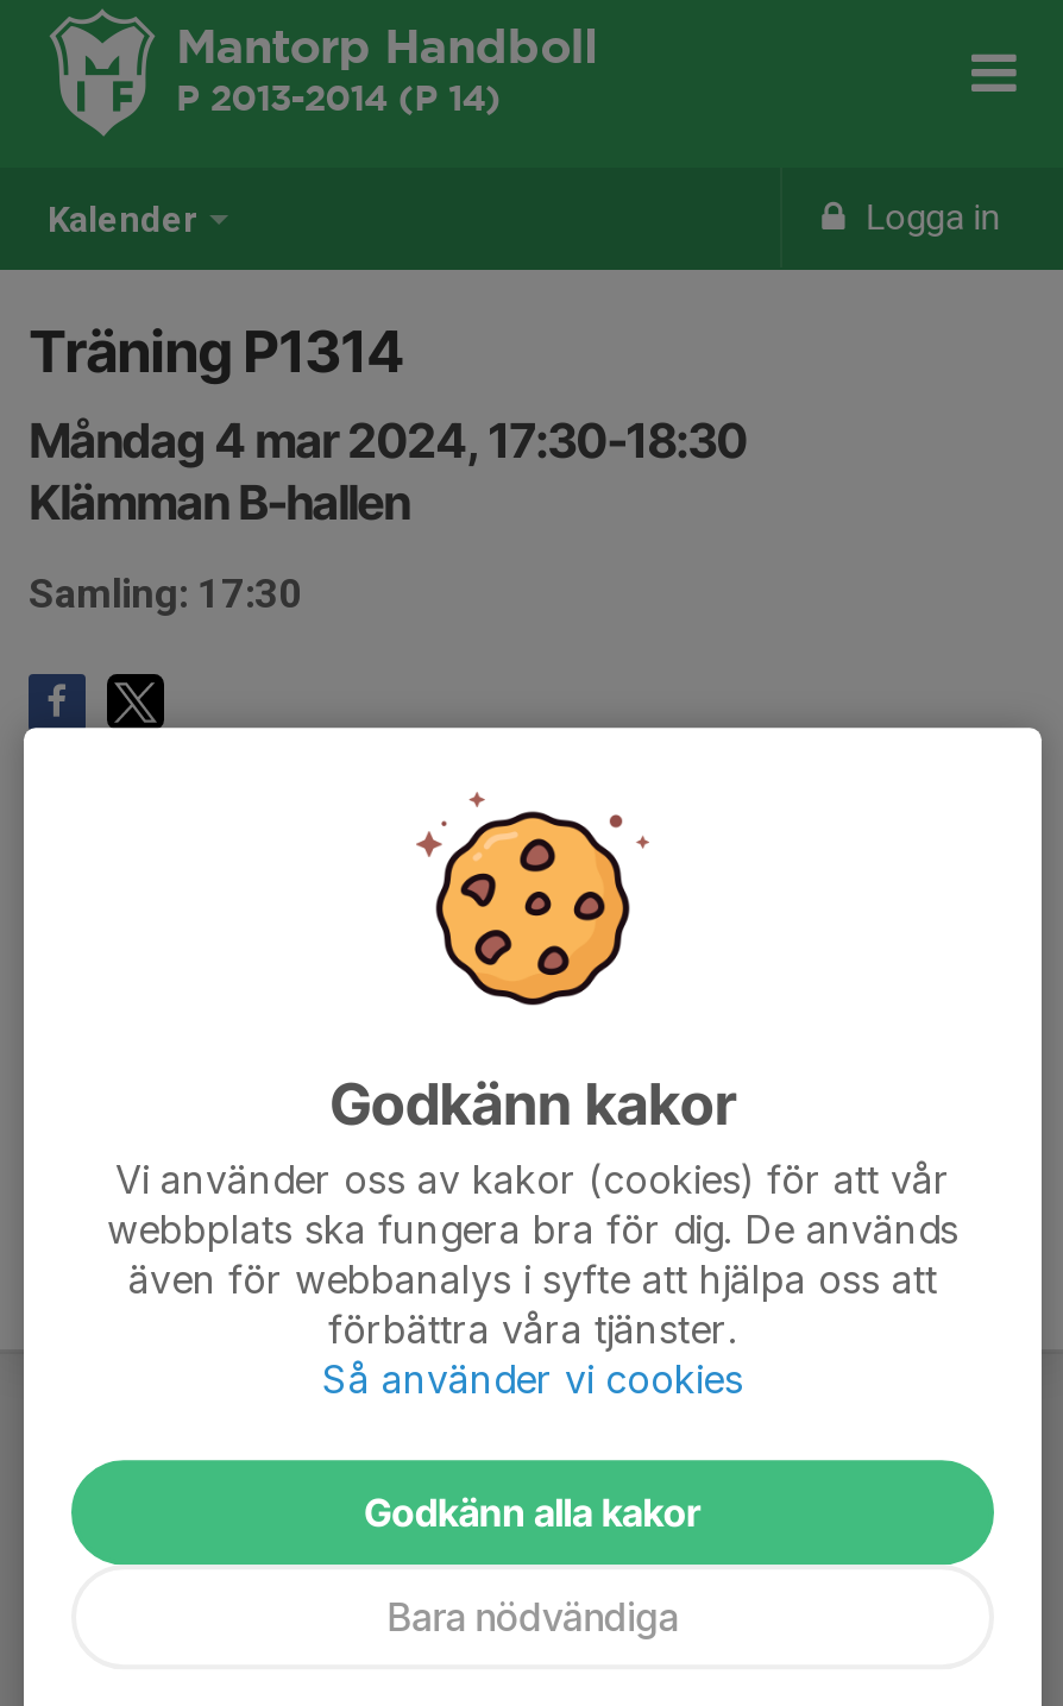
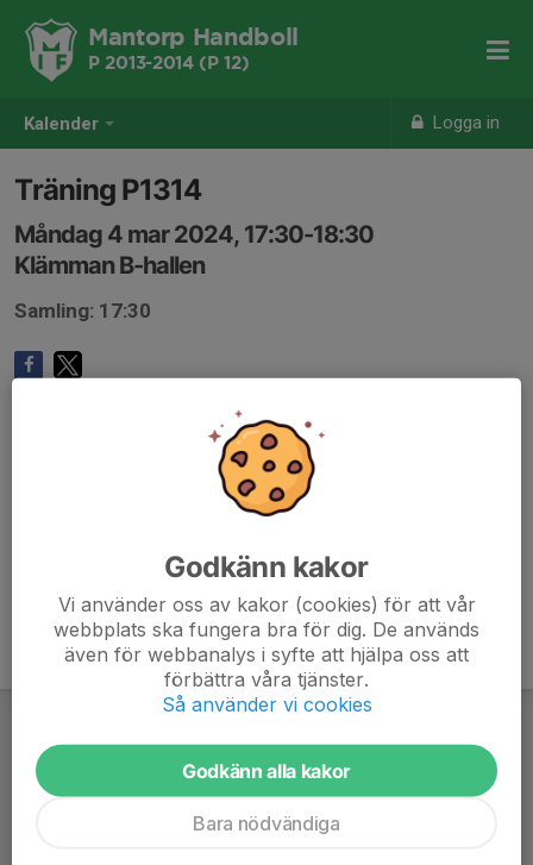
- P 2013-2014 (P 14)
+ P 2013-2014 (P 12)
